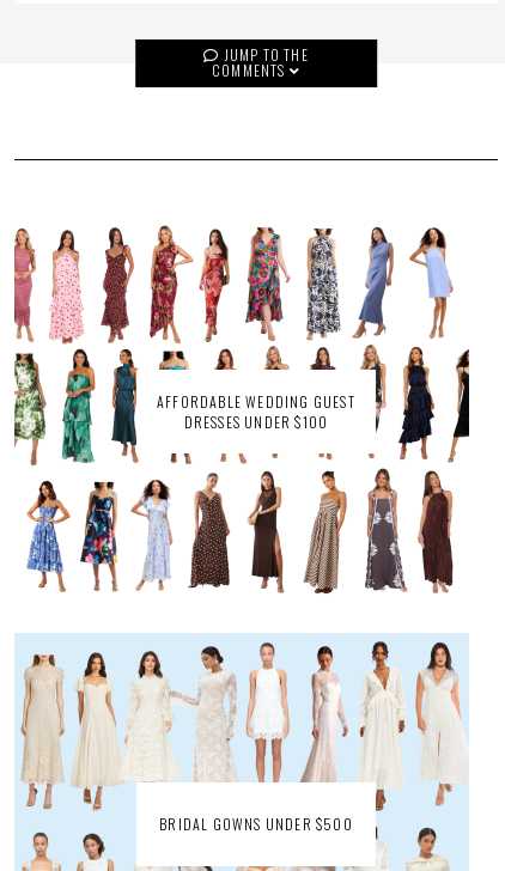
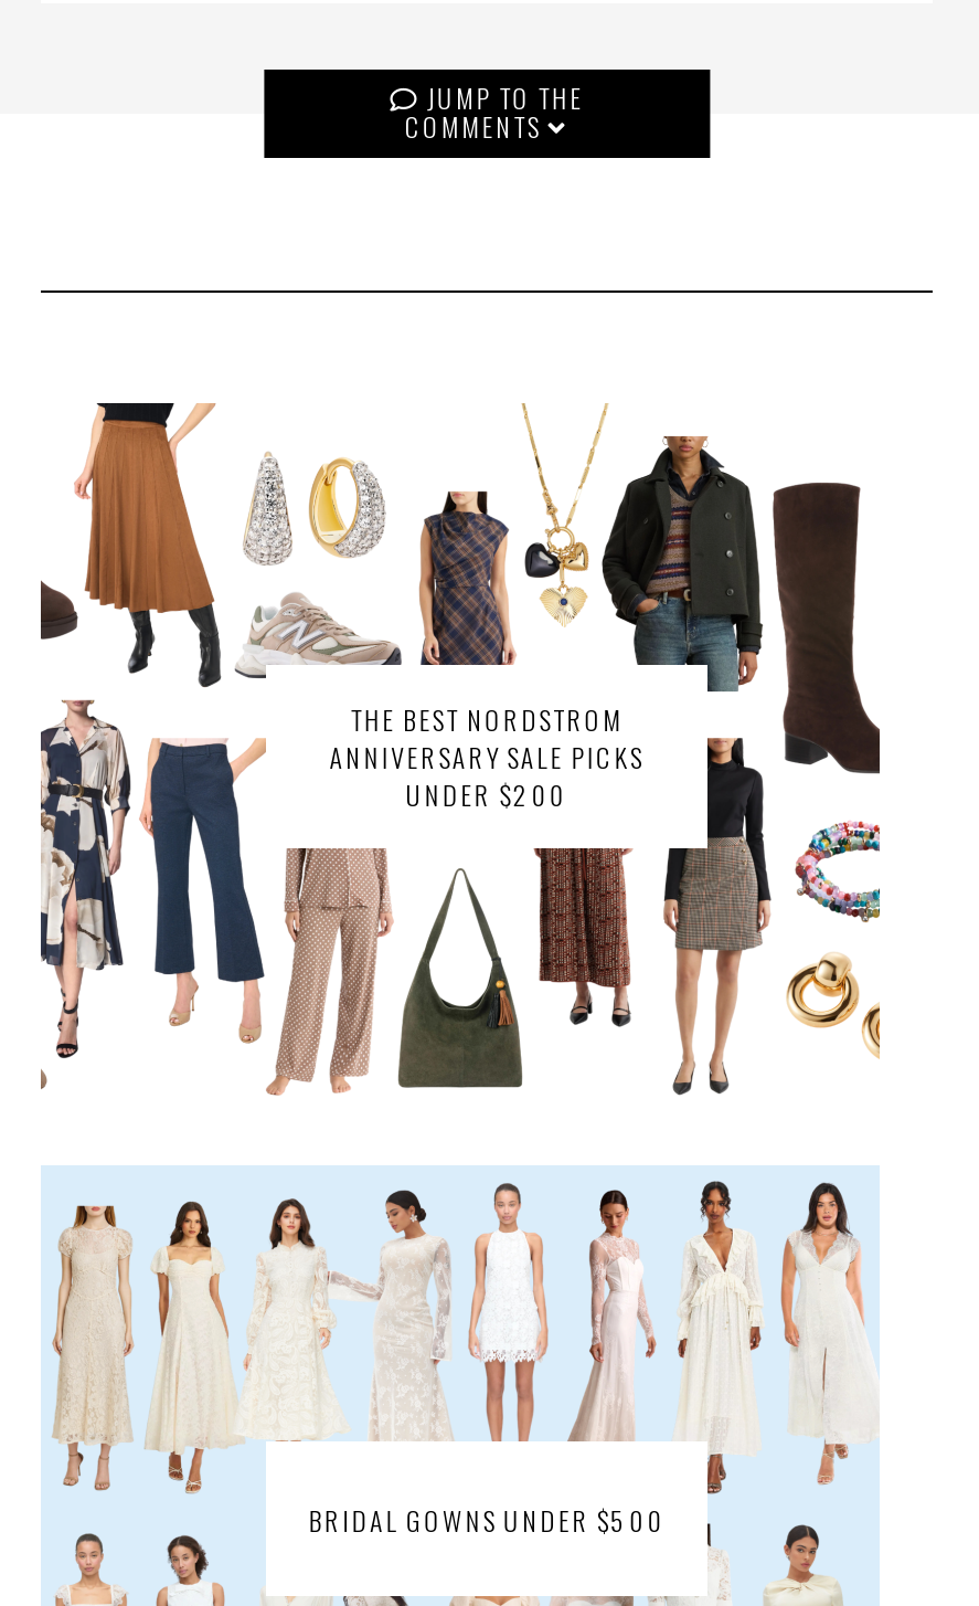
- [image]
- AFFORDABLE WEDDING GUEST
- DRESSES UNDER $100
+ [image]
+ THE BEST NORDSTROM
+ ANNIVERSARY SALE PICKS
+ UNDER $200
